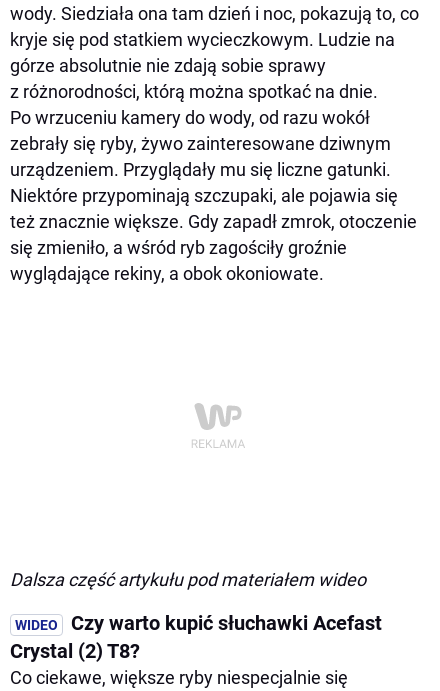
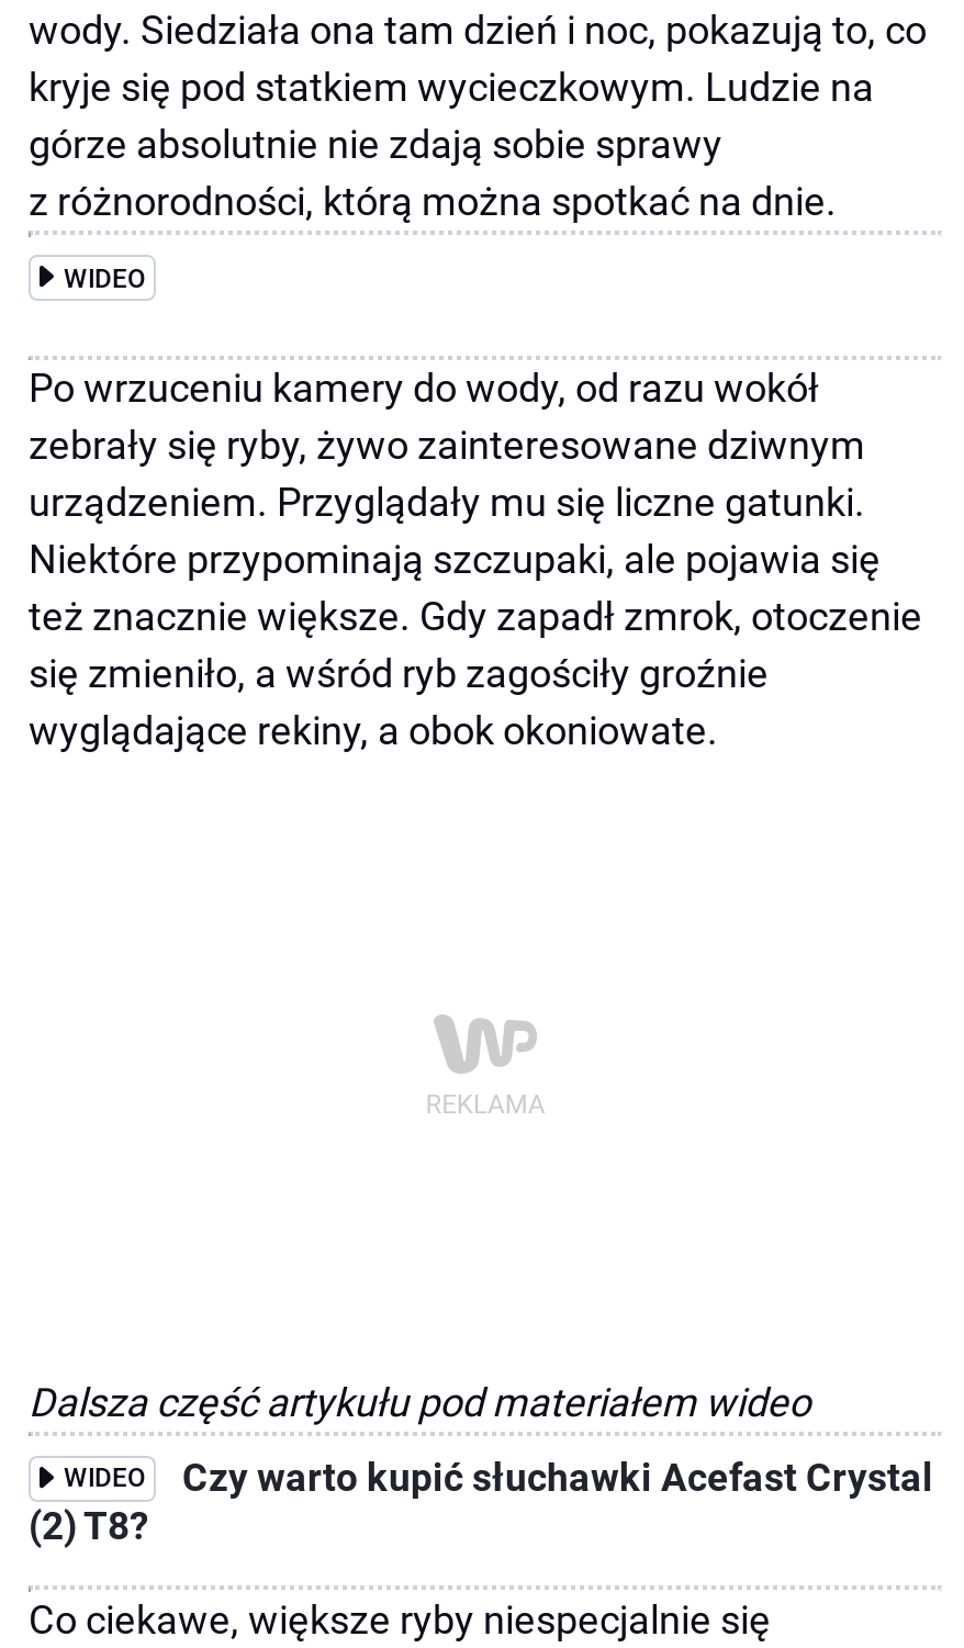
+ WIDEO

- Czy warto kupić słuchawki Acefast
- Crystal (2) T8?
+ WIDEO
+ Czy warto kupić słuchawki Acefast Crystal
+ (2) T8?
